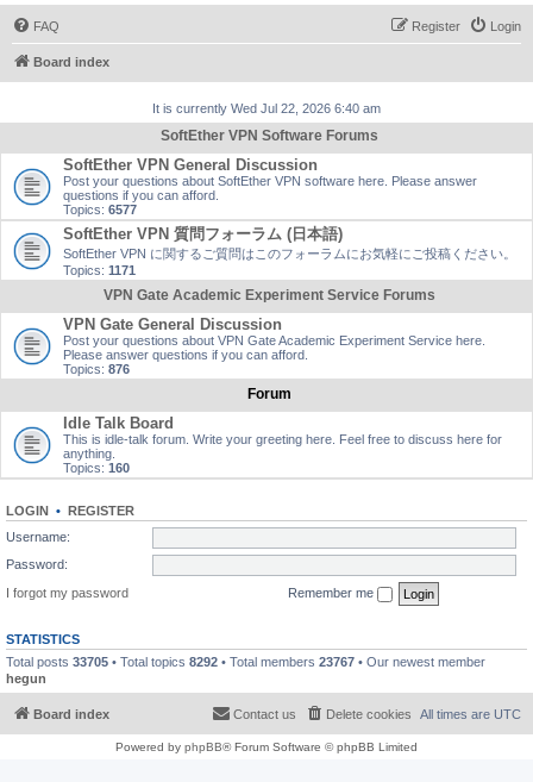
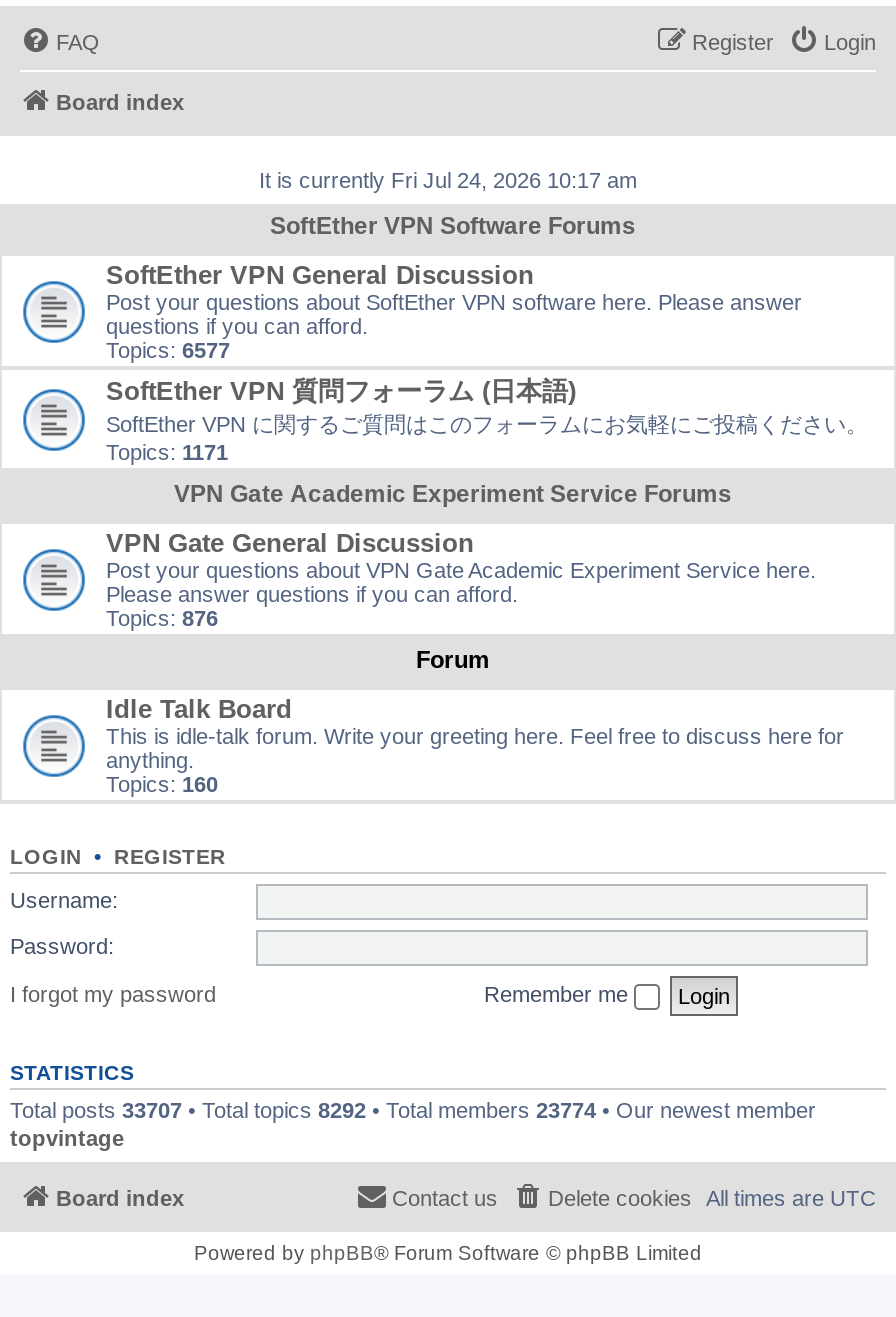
- It is currently Wed Jul 22, 2026 6:40 am
+ It is currently Fri Jul 24, 2026 10:17 am

- Total posts 33705 • Total topics 8292 • Total members 23767 • Our newest member
- hegun
+ Total posts 33707 • Total topics 8292 • Total members 23774 • Our newest member
+ topvintage
